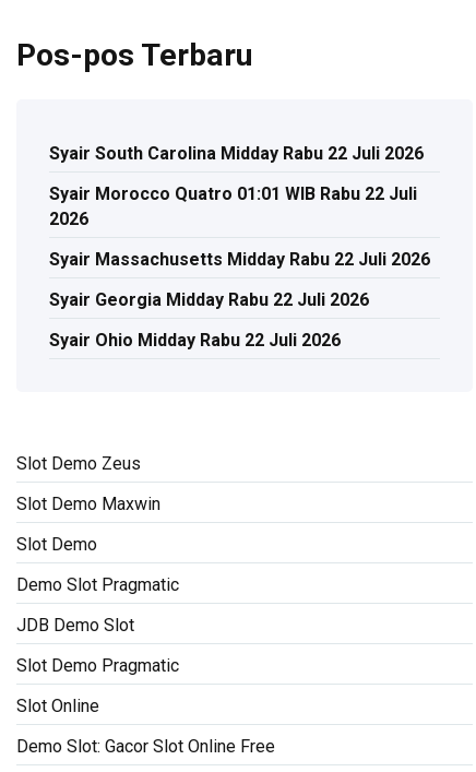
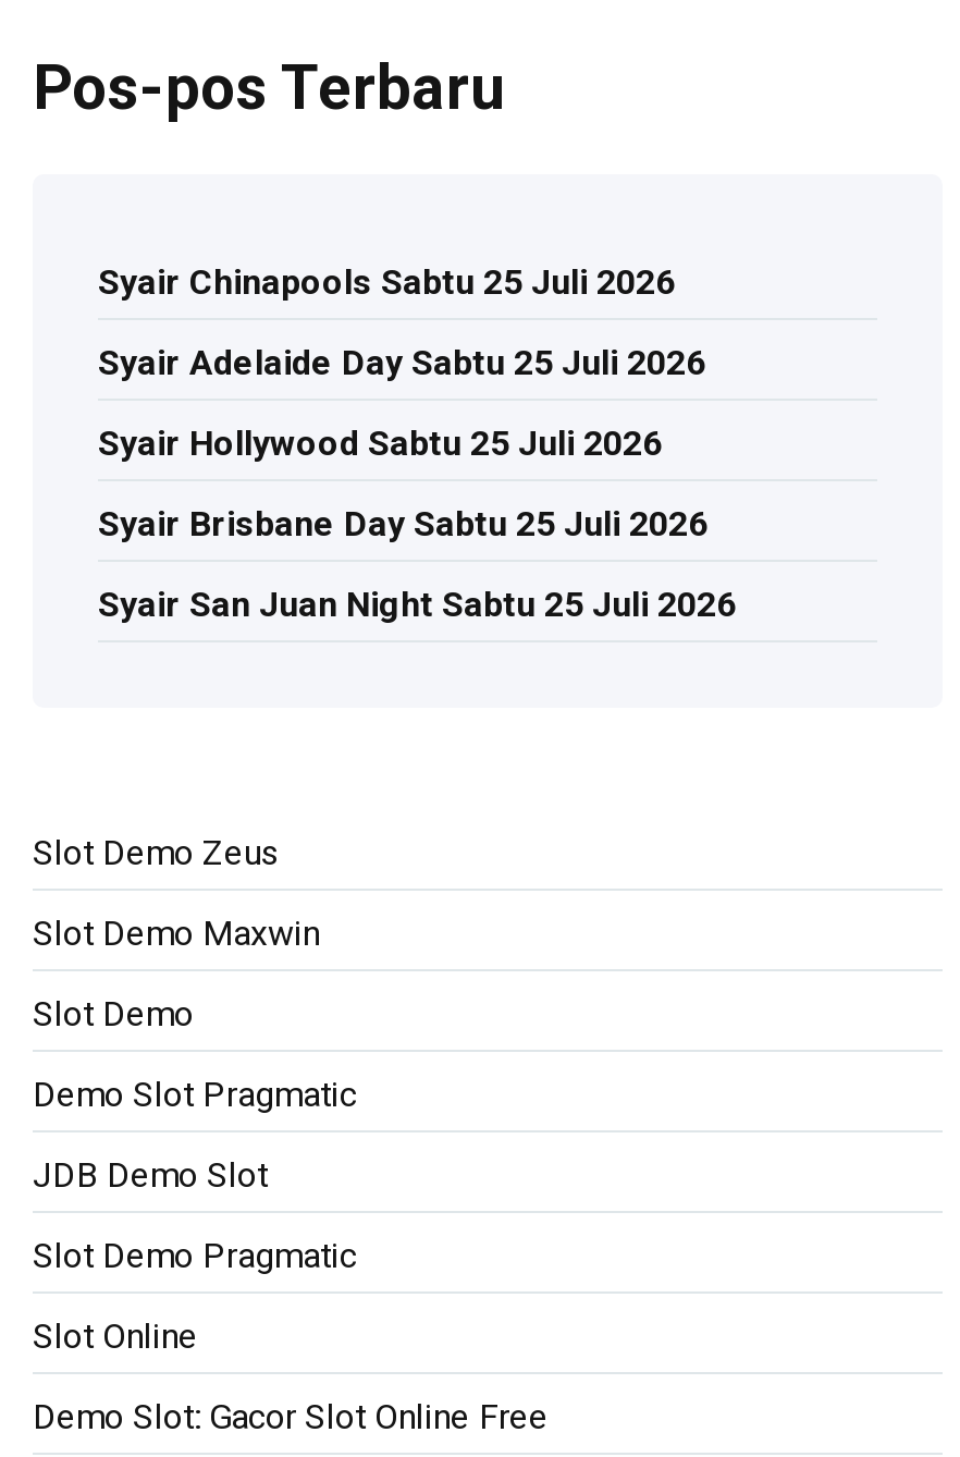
- Syair South Carolina Midday Rabu 22 Juli 2026
+ Syair Chinapools Sabtu 25 Juli 2026

- Syair Morocco Quatro 01:01 WIB Rabu 22 Juli
- 2026
+ Syair Adelaide Day Sabtu 25 Juli 2026

- Syair Massachusetts Midday Rabu 22 Juli 2026
+ Syair Hollywood Sabtu 25 Juli 2026

- Syair Georgia Midday Rabu 22 Juli 2026
+ Syair Brisbane Day Sabtu 25 Juli 2026

- Syair Ohio Midday Rabu 22 Juli 2026
+ Syair San Juan Night Sabtu 25 Juli 2026
